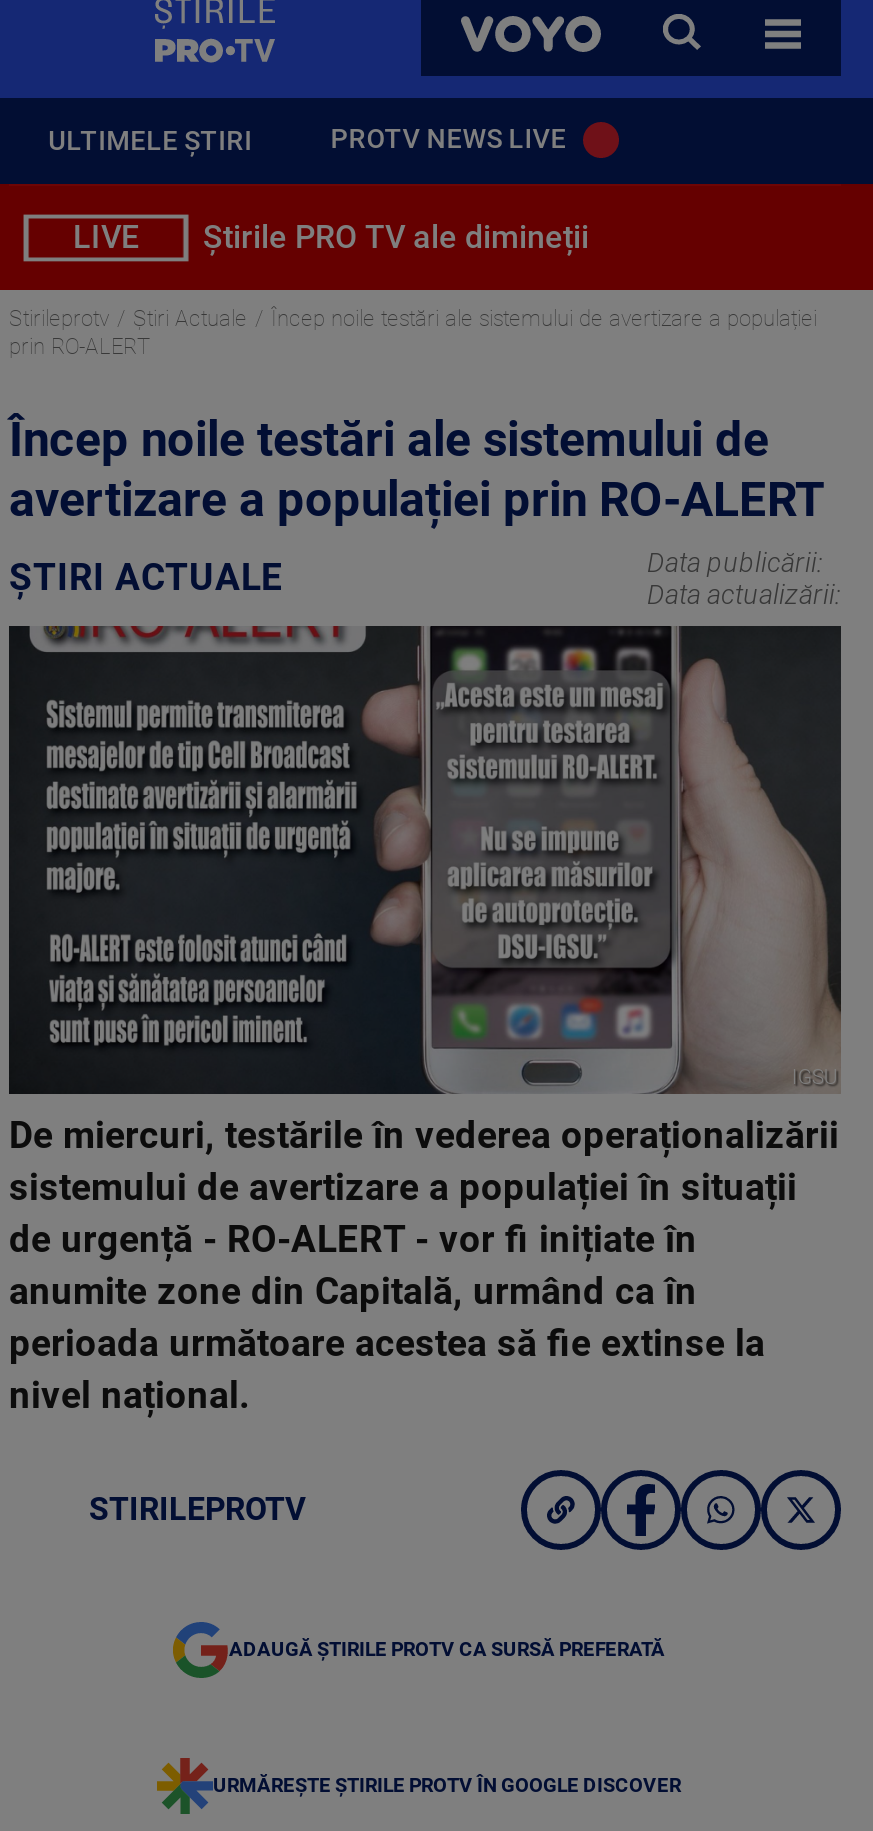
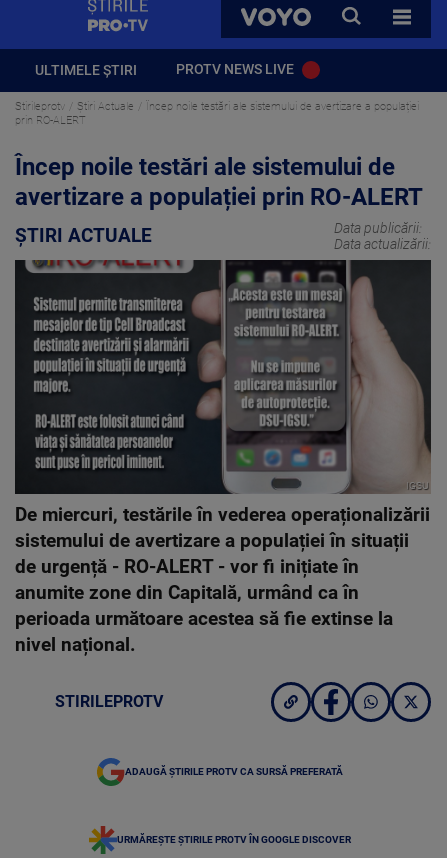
- LIVE
- Știrile PRO TV ale dimineții
